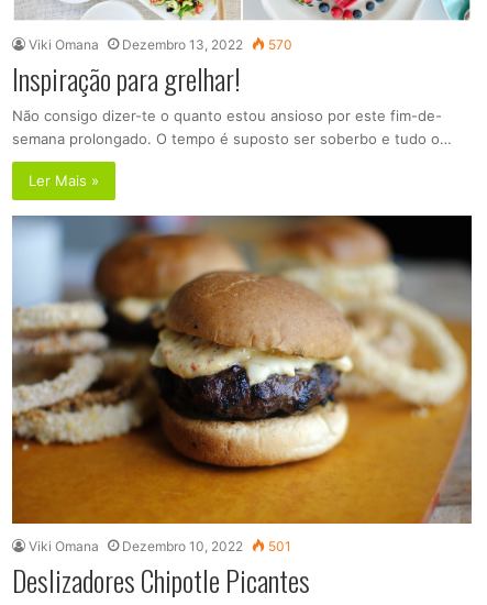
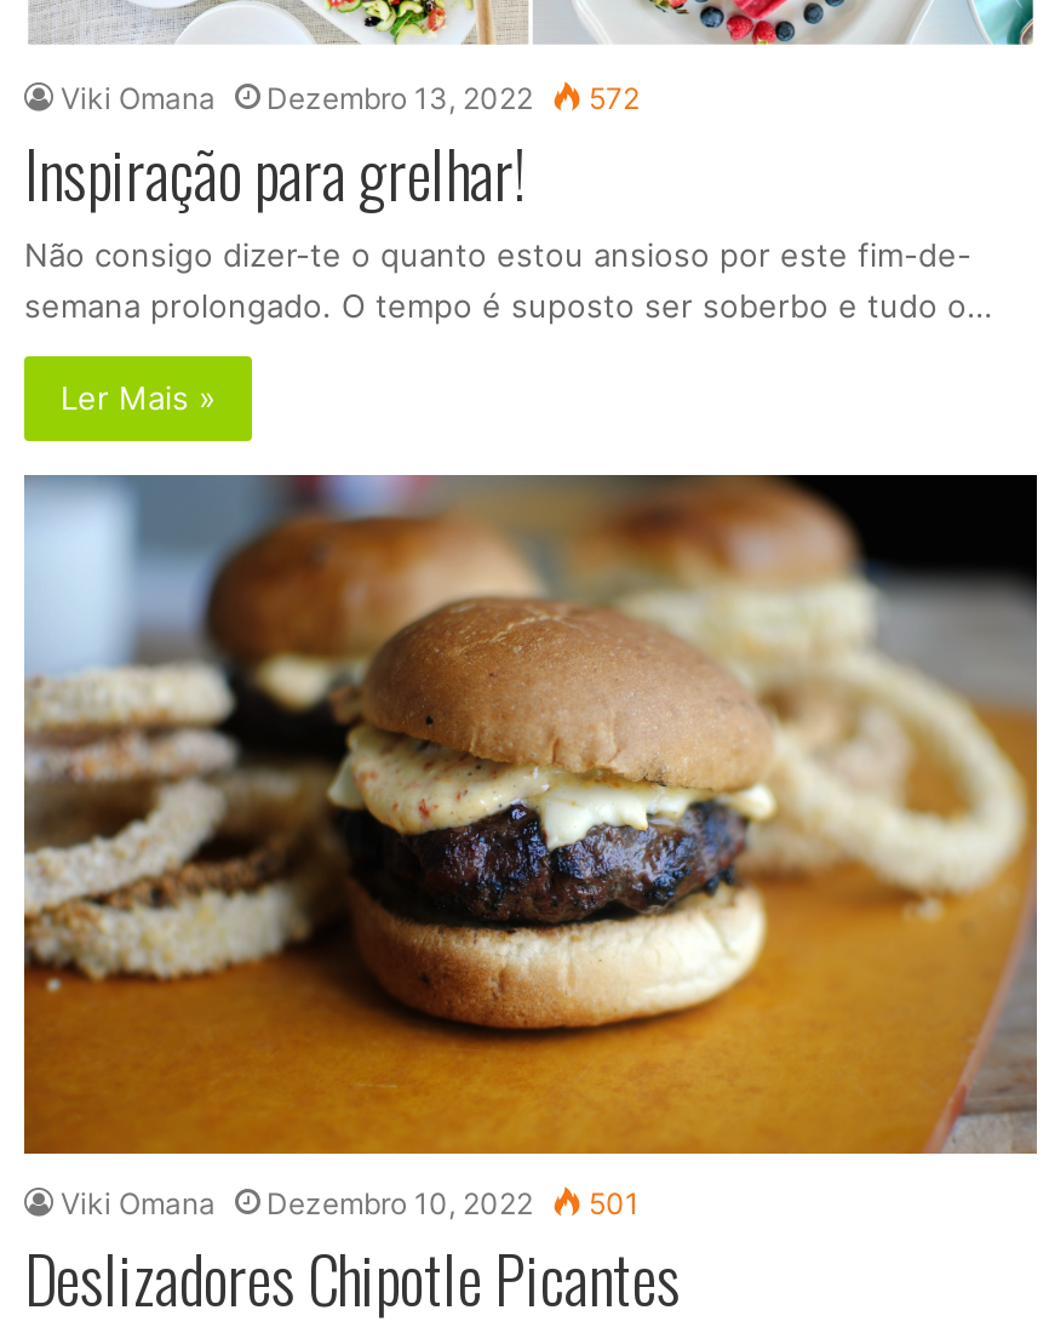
- Viki Omana Dezembro 13, 2022 570
+ Viki Omana Dezembro 13, 2022 572
